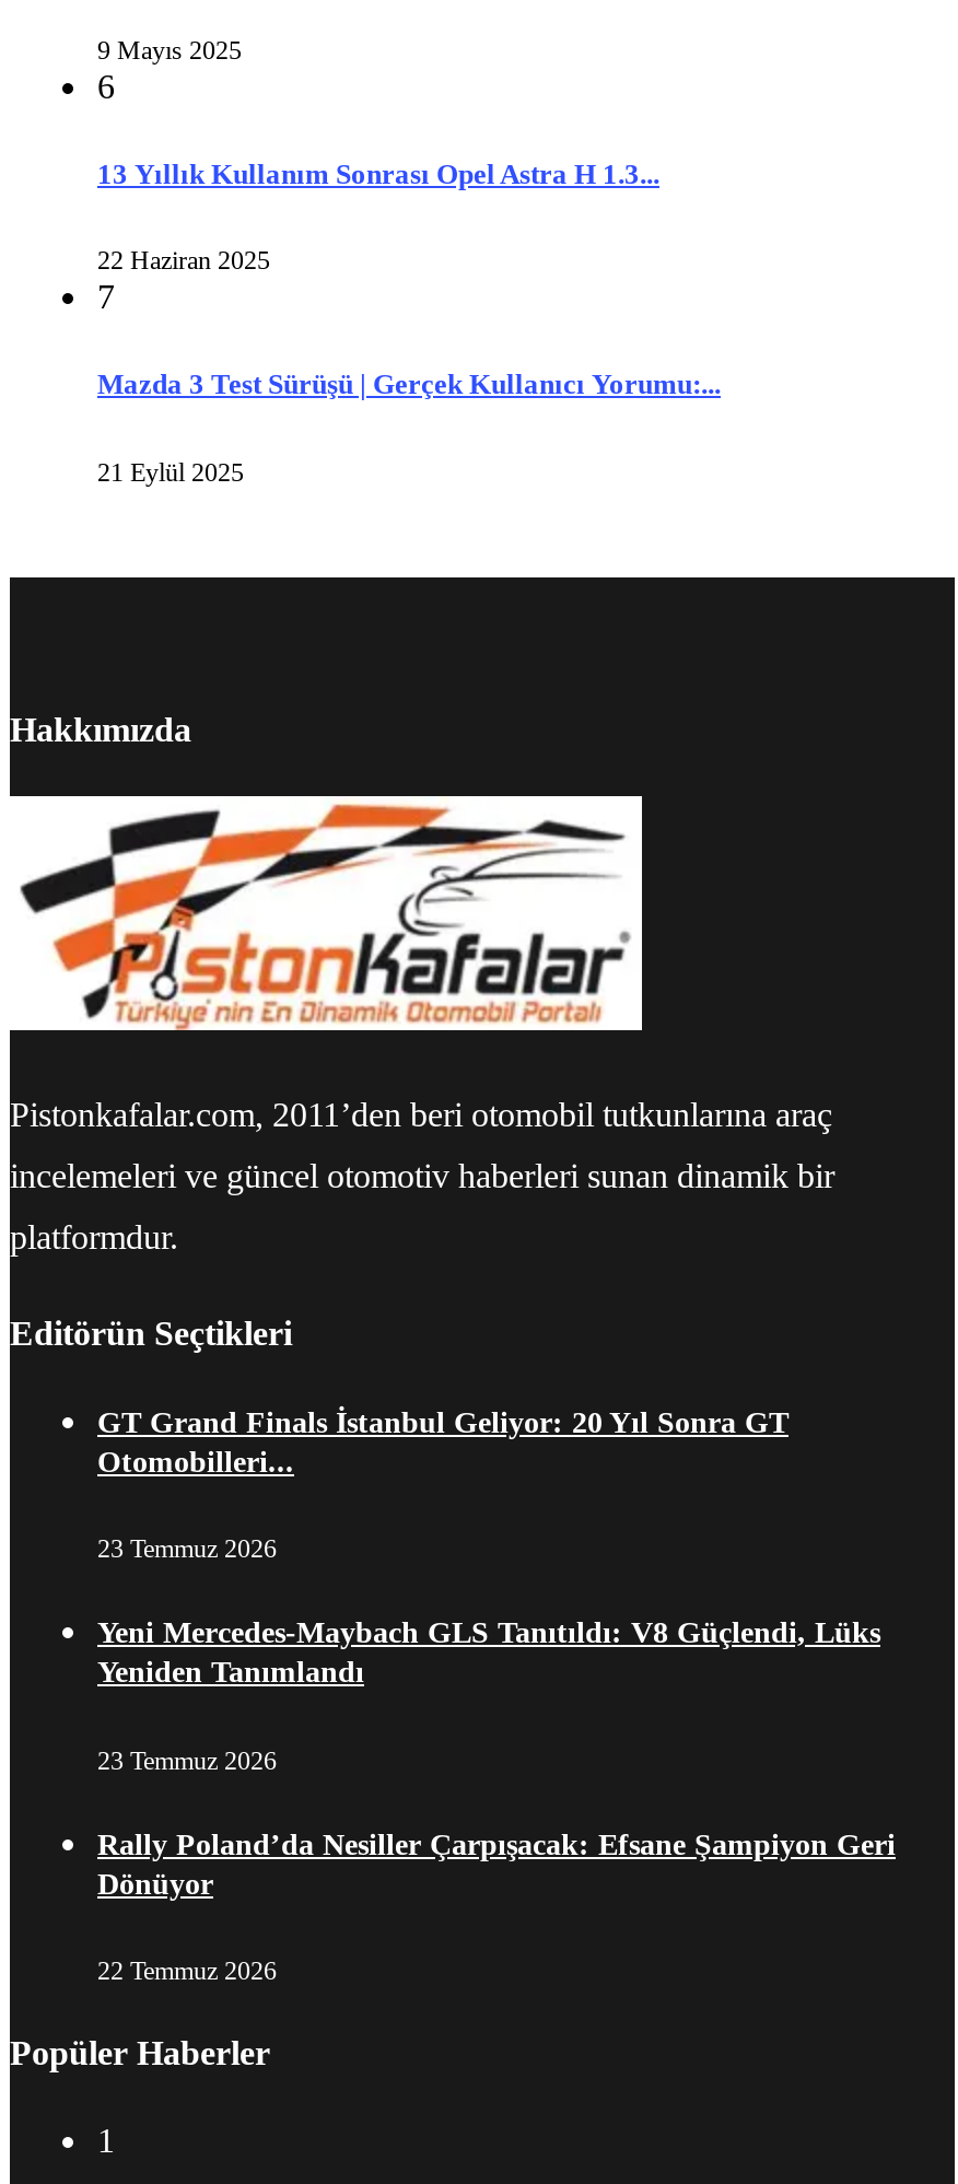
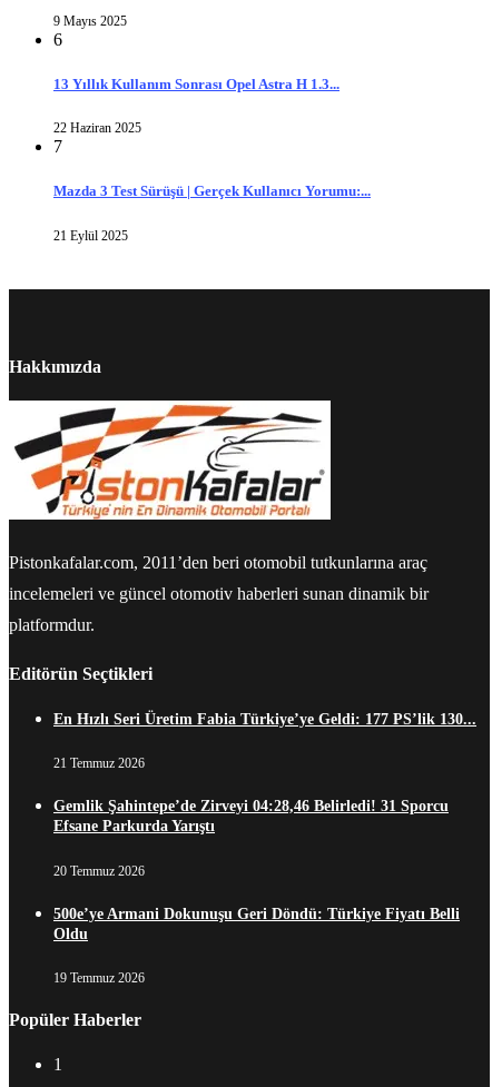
- GT Grand Finals İstanbul Geliyor: 20 Yıl Sonra GT
- Otomobilleri...
+ En Hızlı Seri Üretim Fabia Türkiye’ye Geldi: 177 PS’lik 130...

- 23 Temmuz 2026
+ 21 Temmuz 2026

- Yeni Mercedes-Maybach GLS Tanıtıldı: V8 Güçlendi, Lüks
- Yeniden Tanımlandı
+ Gemlik Şahintepe’de Zirveyi 04:28,46 Belirledi! 31 Sporcu
+ Efsane Parkurda Yarıştı

- 23 Temmuz 2026
+ 20 Temmuz 2026

- Rally Poland’da Nesiller Çarpışacak: Efsane Şampiyon Geri
- Dönüyor
+ 500e’ye Armani Dokunuşu Geri Döndü: Türkiye Fiyatı Belli
+ Oldu

- 22 Temmuz 2026
+ 19 Temmuz 2026
